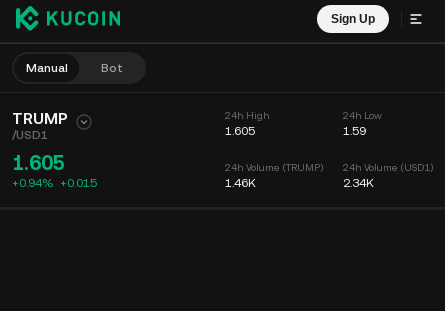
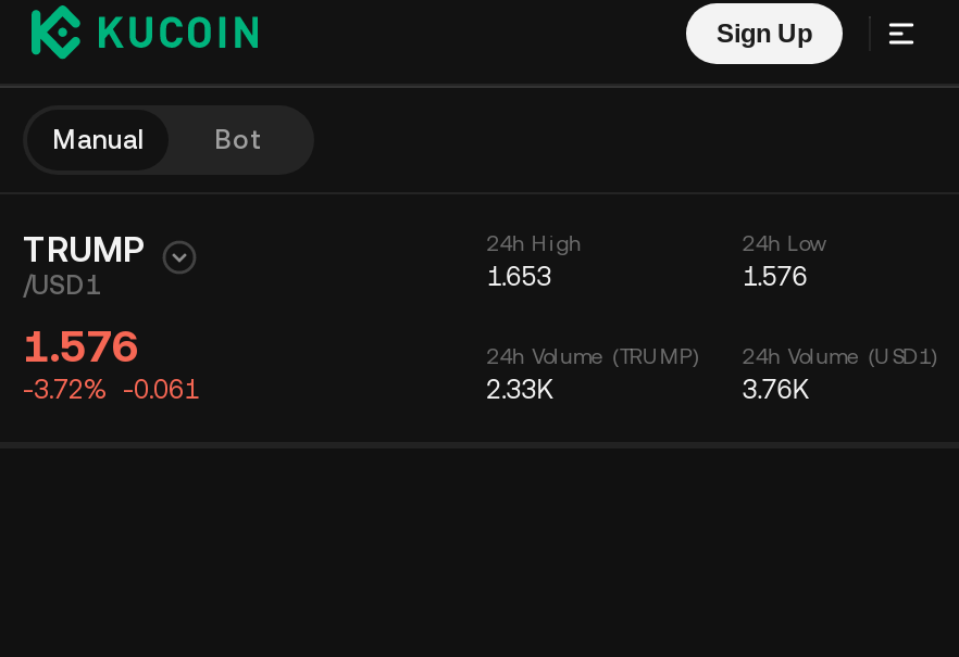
- 1.605
+ 1.653

- 1.59
+ 1.576

- 1.605
- +0.94% +0.015
+ 1.576
+ -3.72% -0.061

- 1.46K
+ 2.33K

- 2.34K
+ 3.76K
